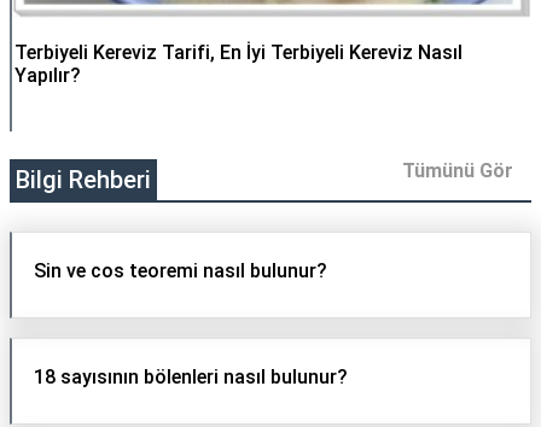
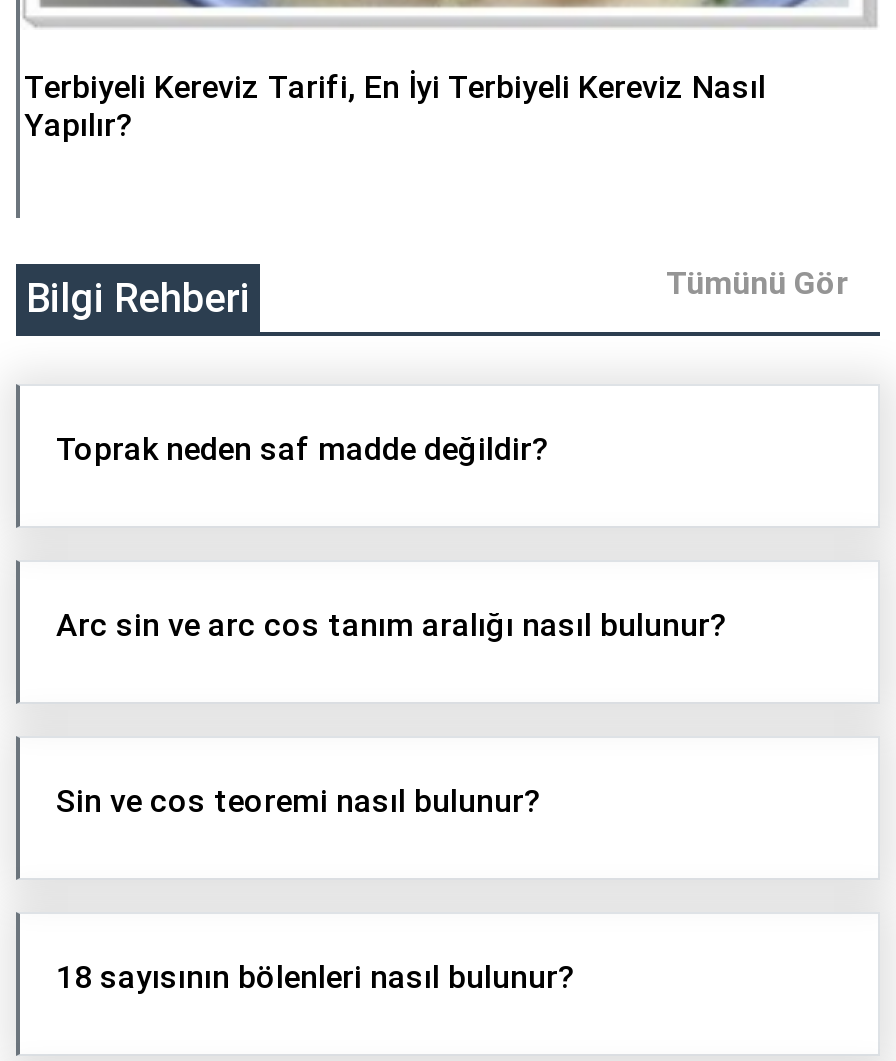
+ Toprak neden saf madde değildir?

+ Arc sin ve arc cos tanım aralığı nasıl bulunur?
